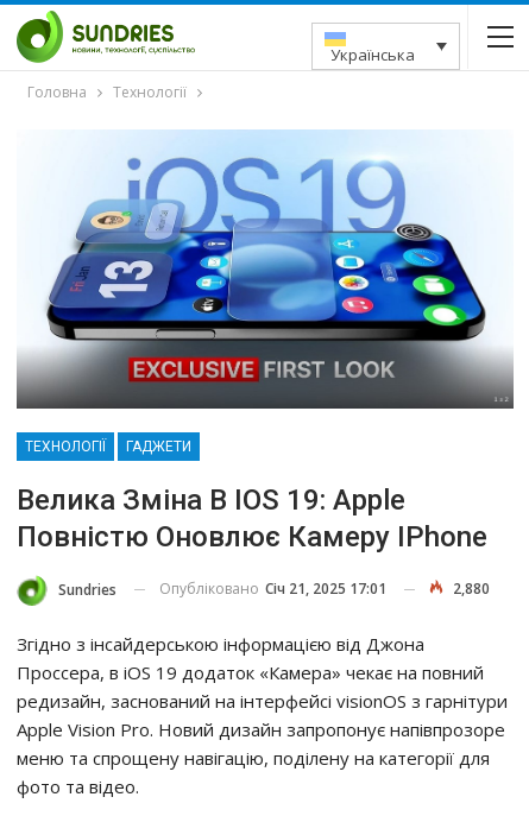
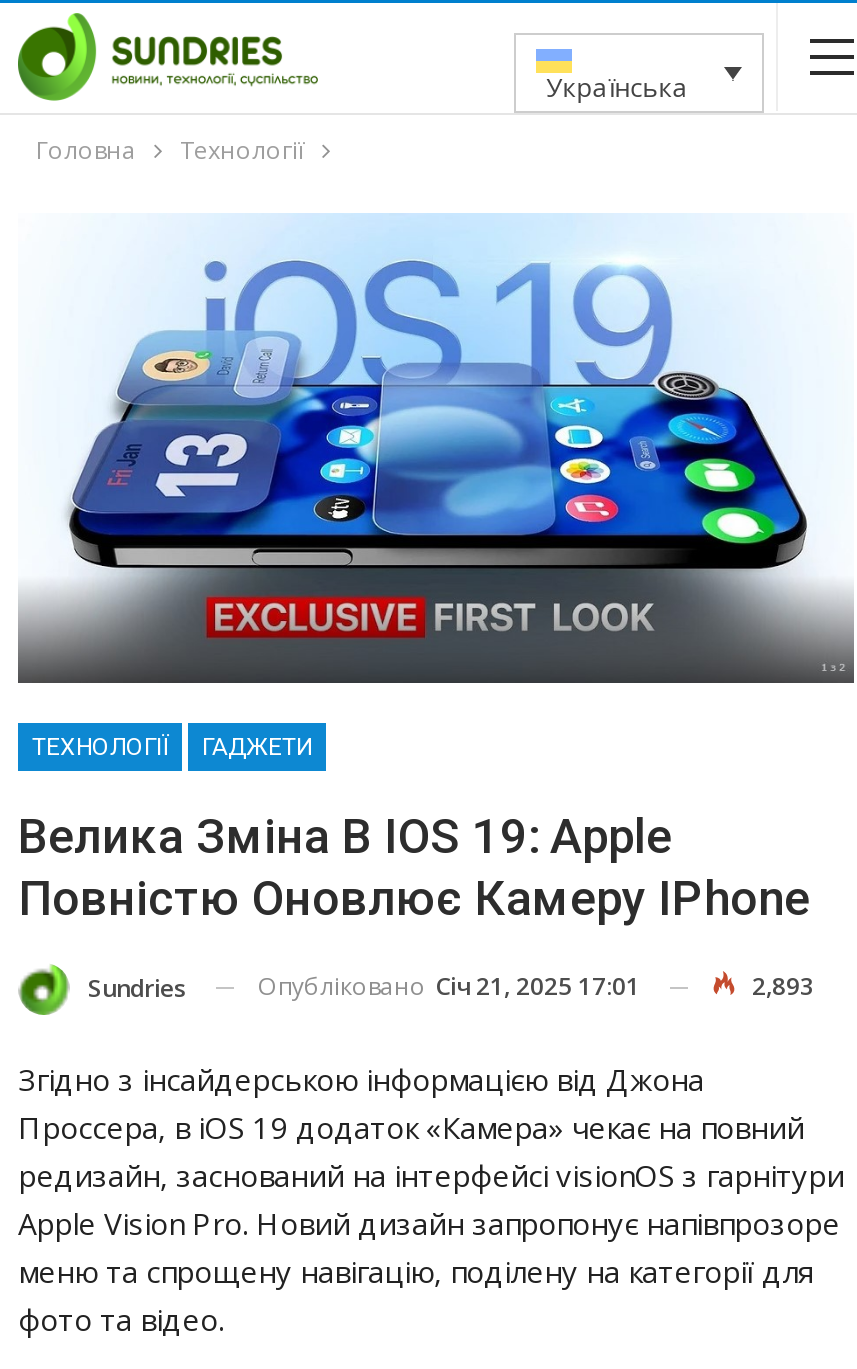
- 2,880
+ 2,893
